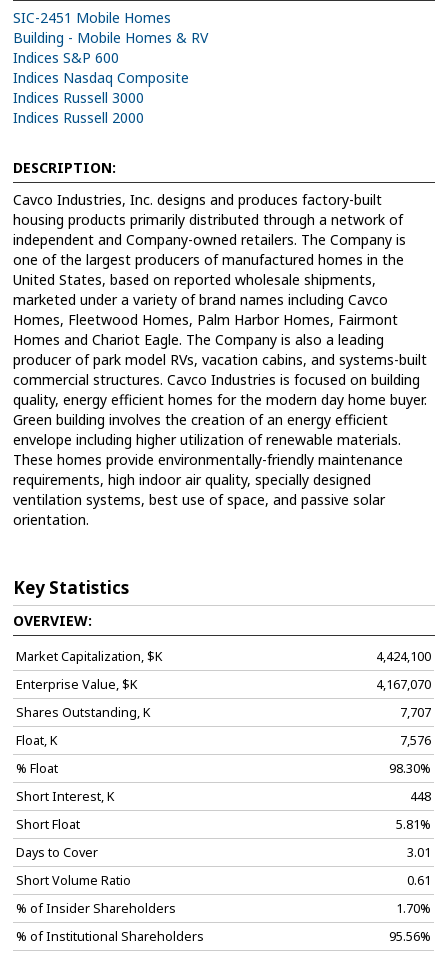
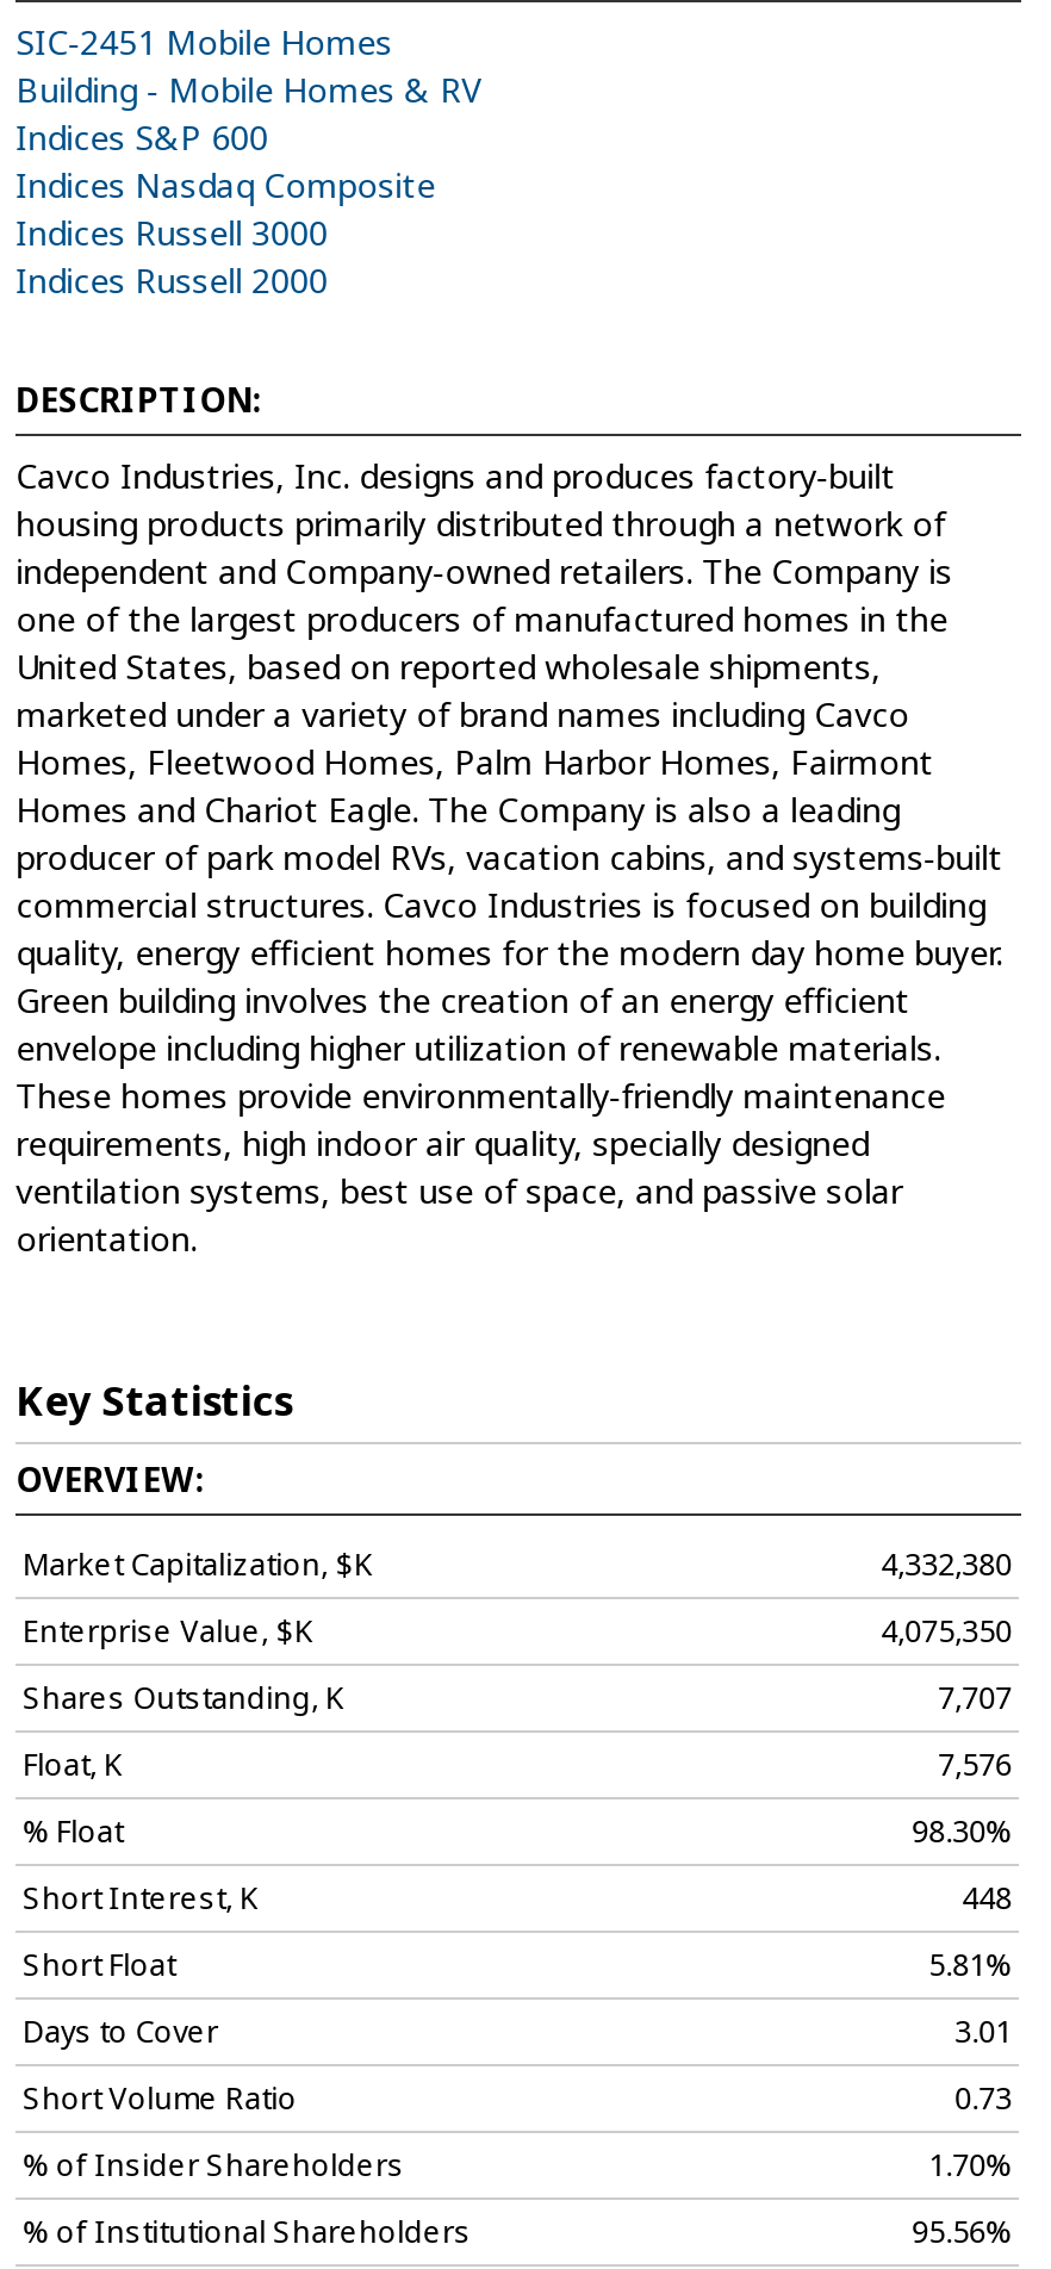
- 4,424,100
+ 4,332,380

- 4,167,070
+ 4,075,350

- 0.61
+ 0.73
